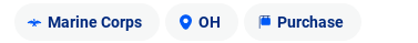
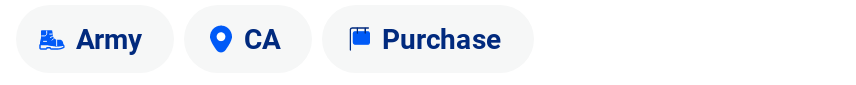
- Marine Corps
- OH
+ Army
+ CA
